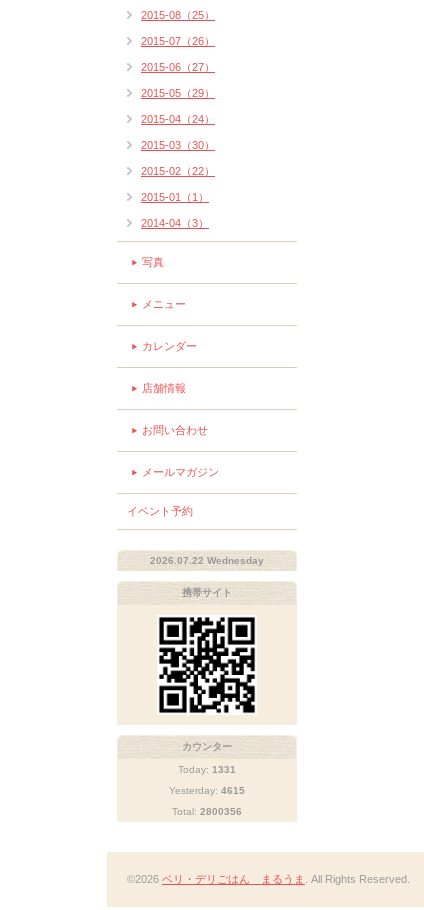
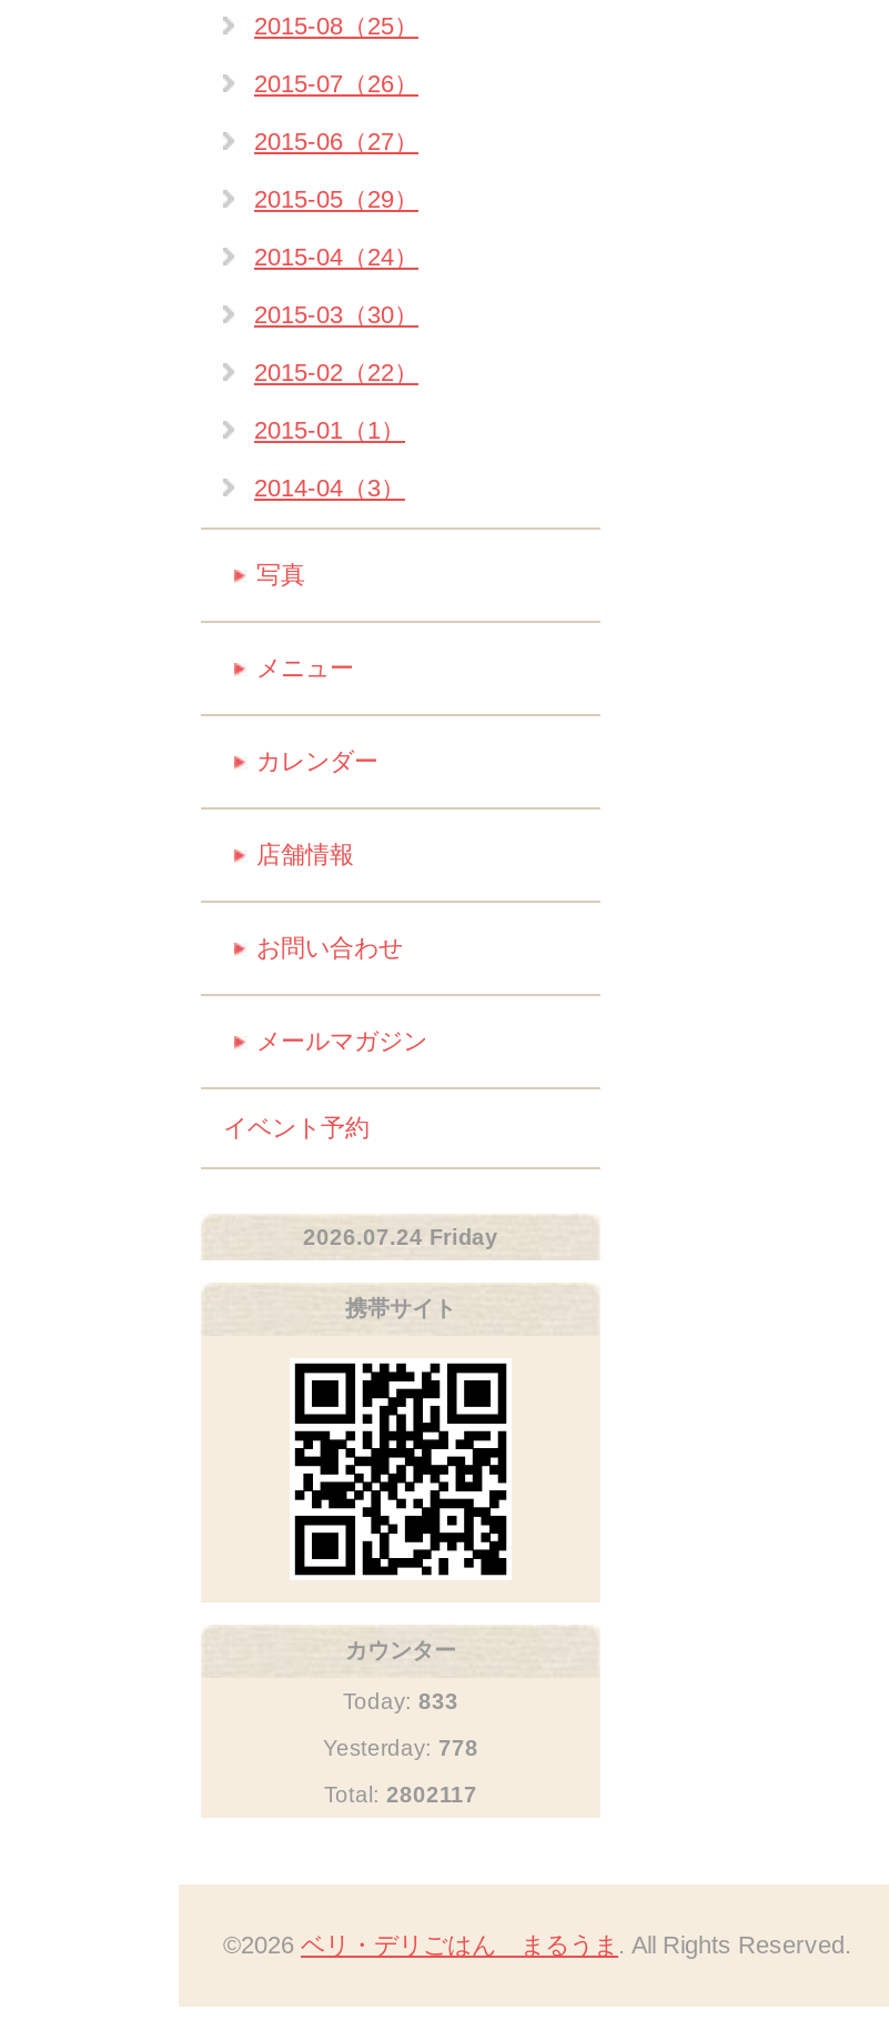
- 2026.07.22 Wednesday
+ 2026.07.24 Friday

- Today: 1331
+ Today: 833

- Yesterday: 4615
+ Yesterday: 778

- Total: 2800356
+ Total: 2802117
